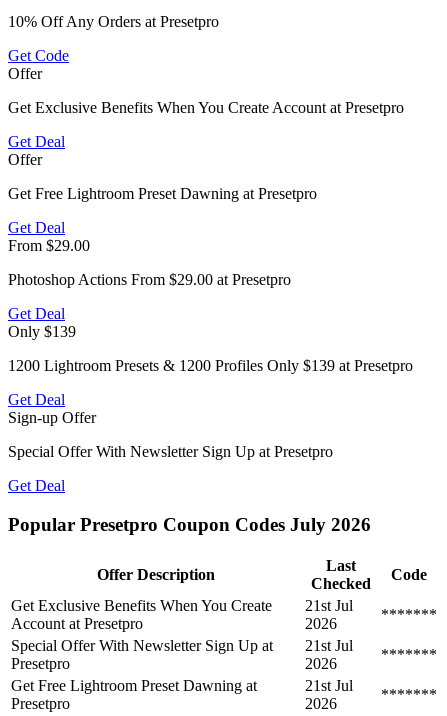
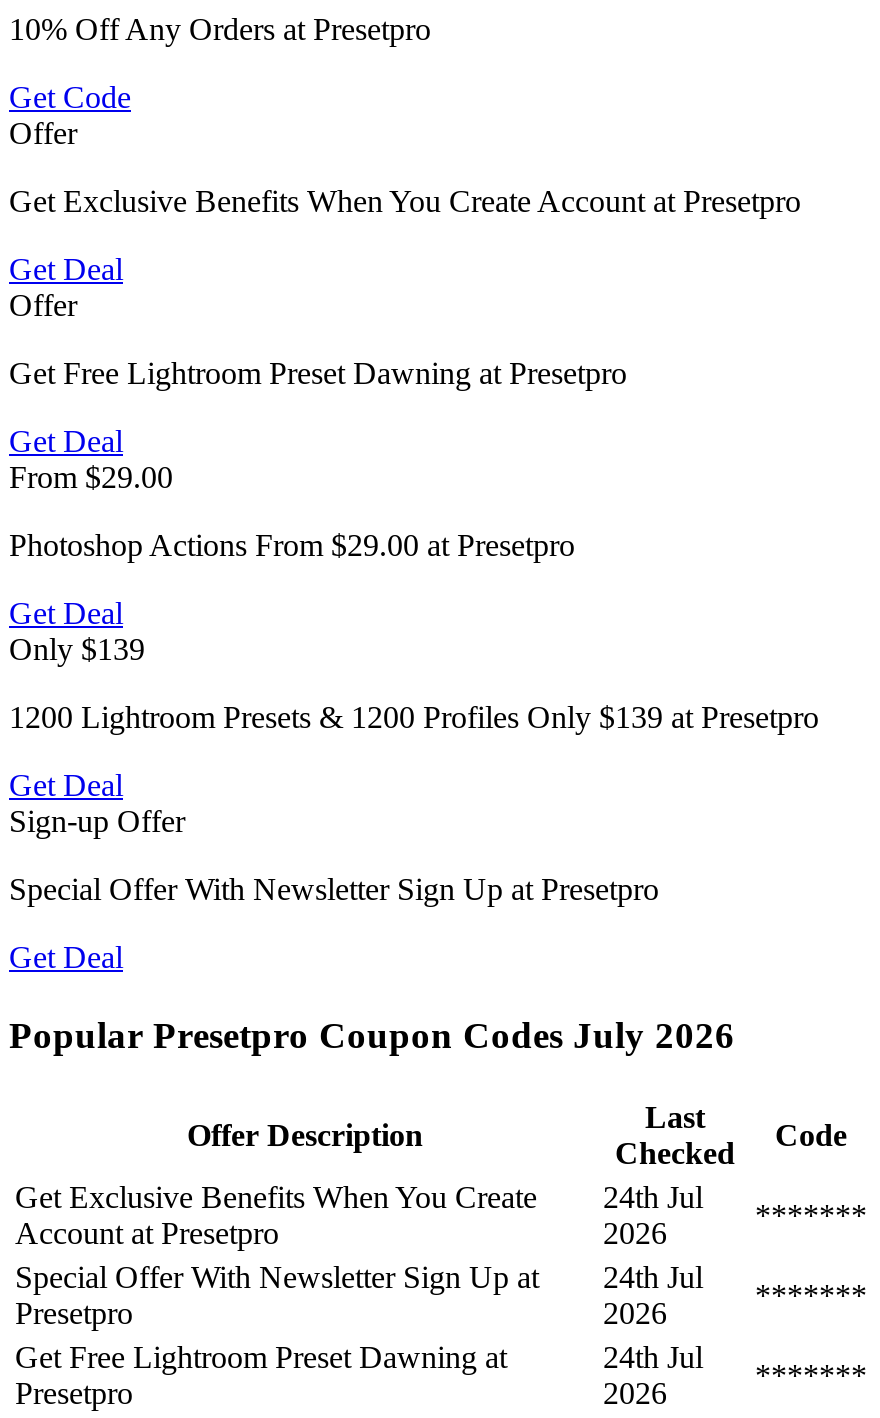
- Get Exclusive Benefits When You Create 21st Jul
+ Get Exclusive Benefits When You Create 24th Jul

- Special Offer With Newsletter Sign Up at 21st Jul
+ Special Offer With Newsletter Sign Up at 24th Jul

- 21st Jul
+ 24th Jul
